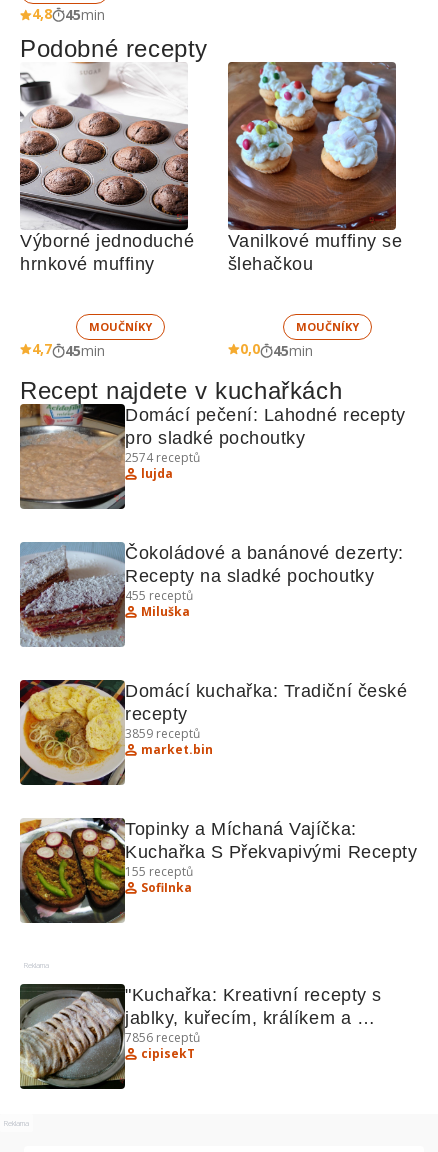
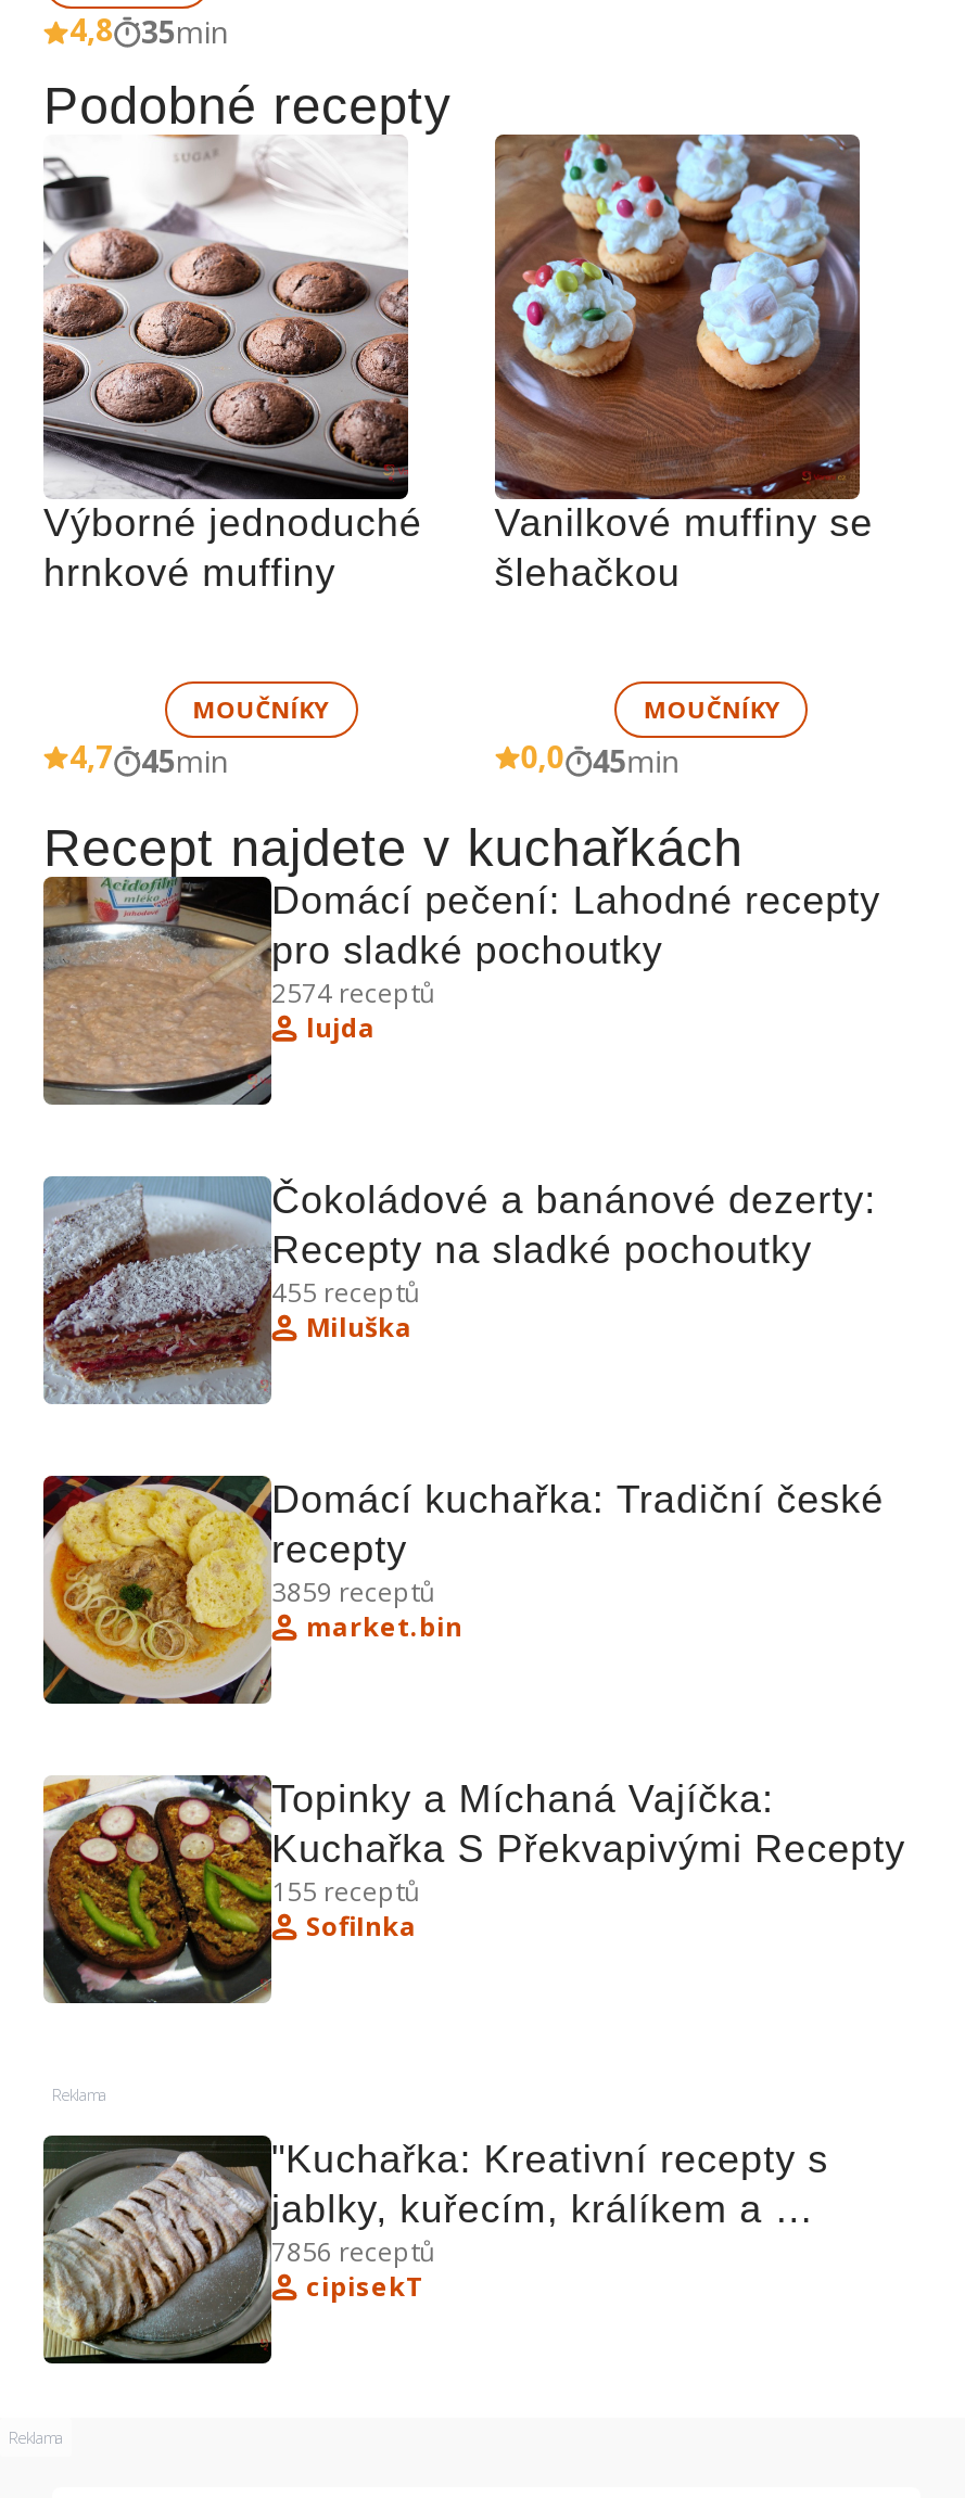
- 4,8 45min
+ 4,8 35min
